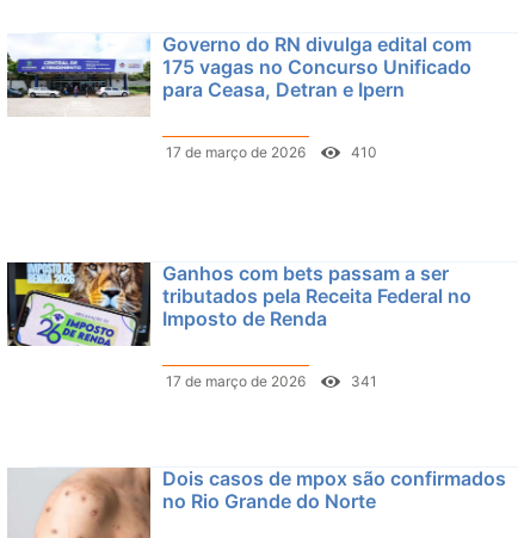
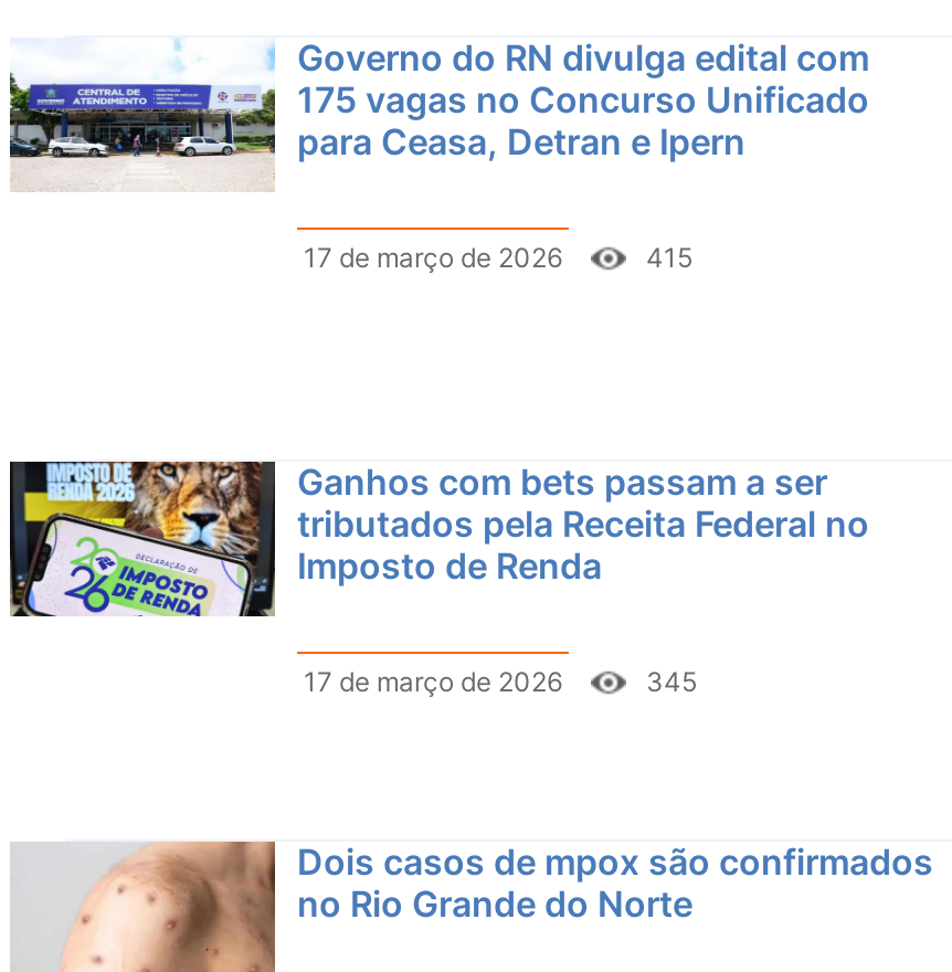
- 410
+ 415

- 341
+ 345
